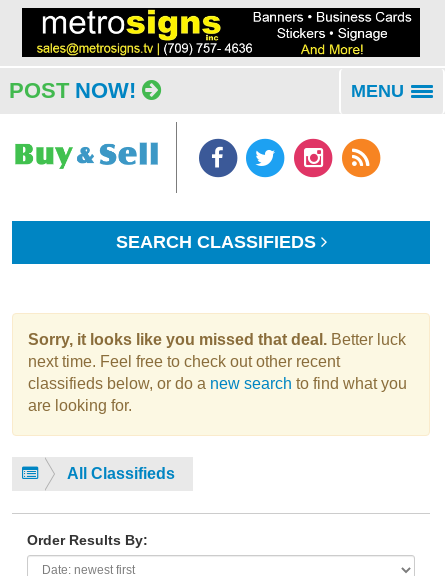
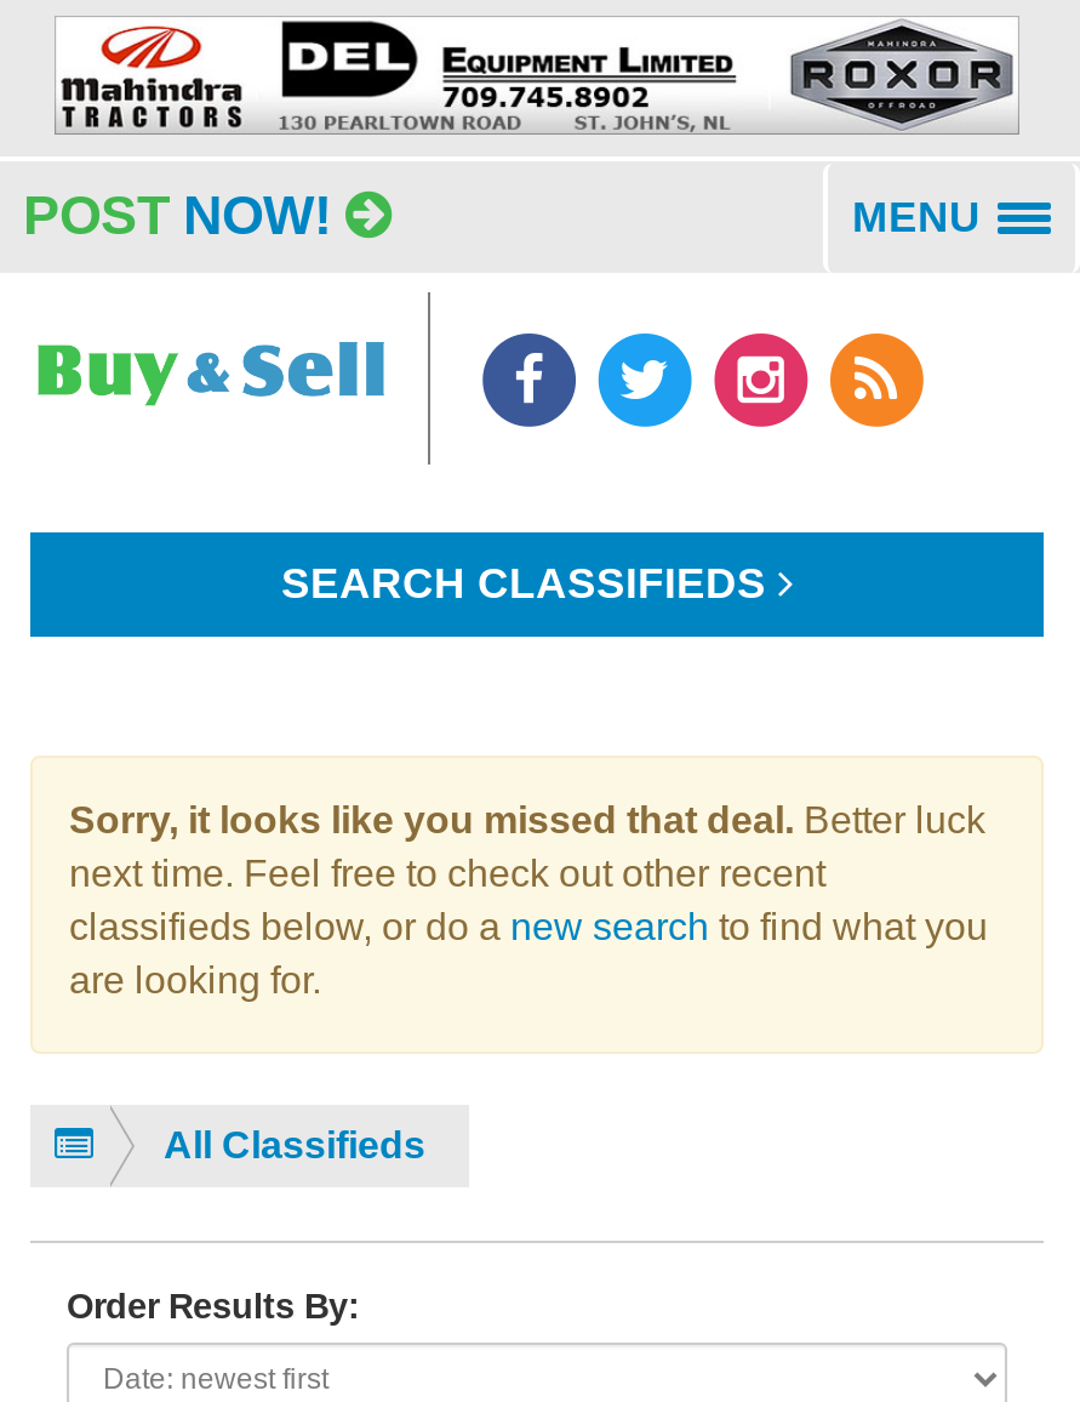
- [image]
+ [image]
